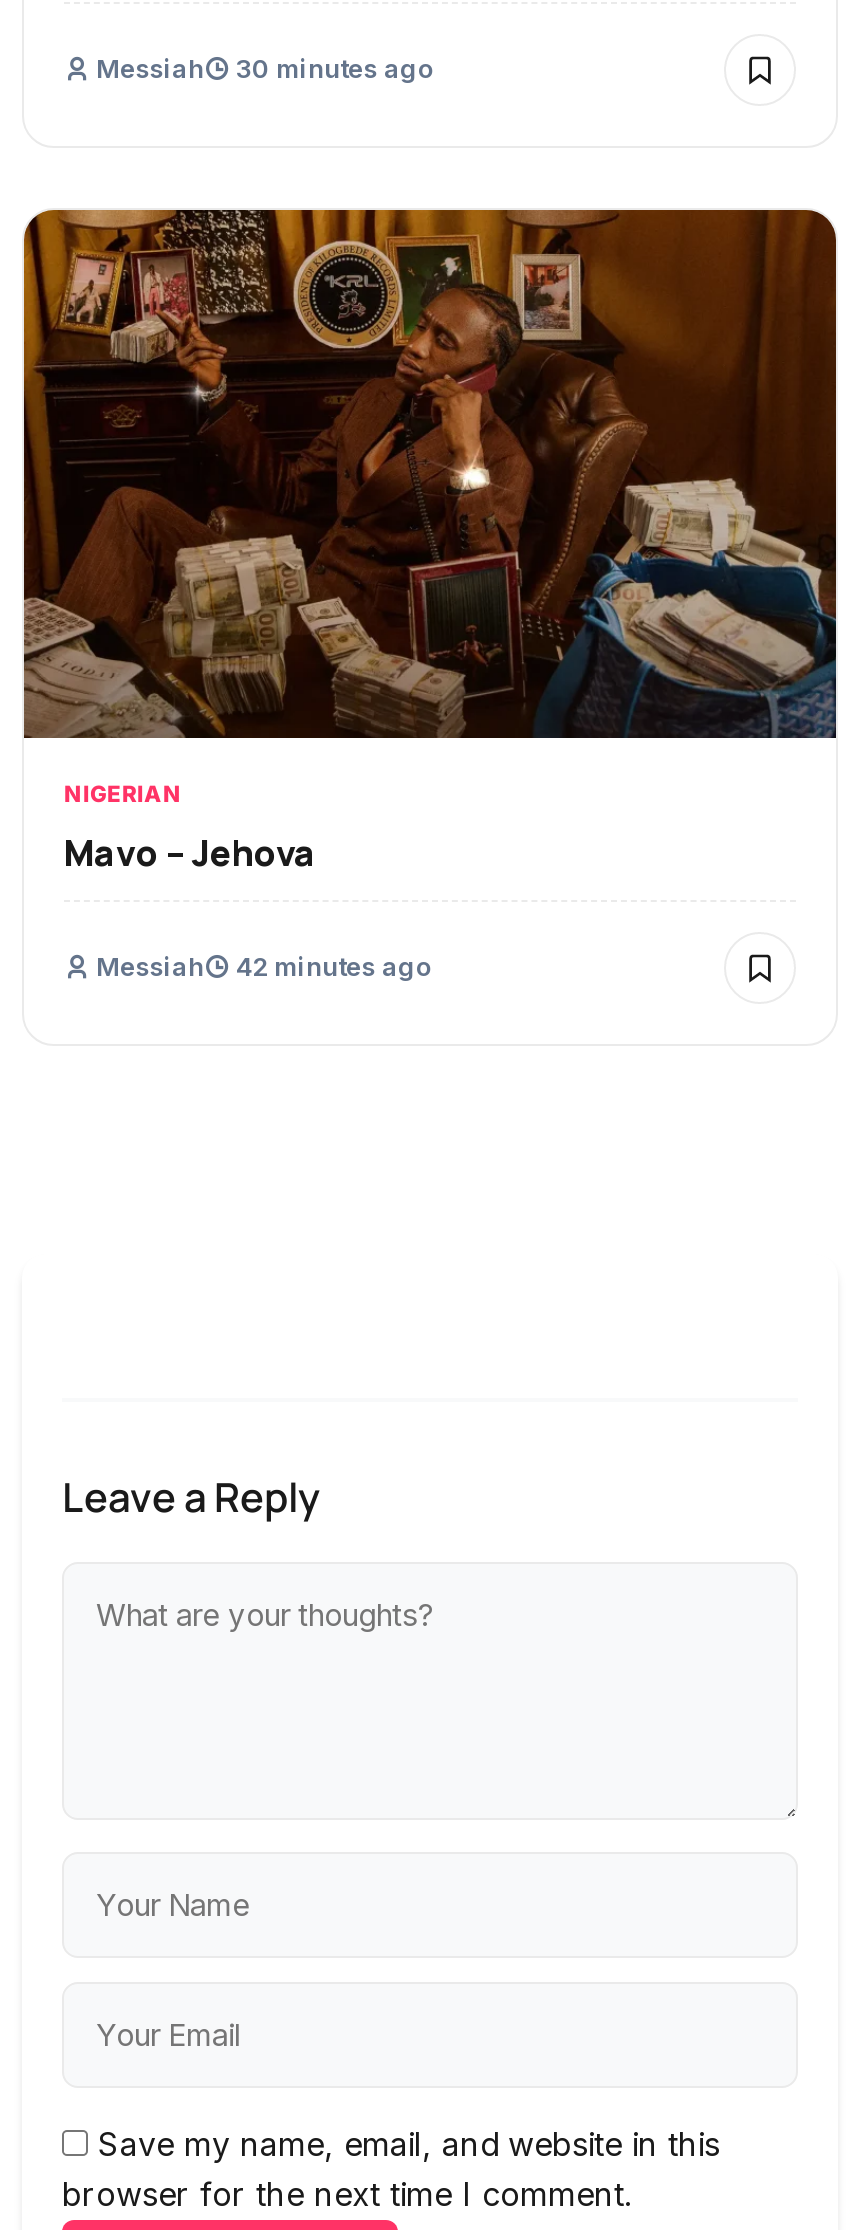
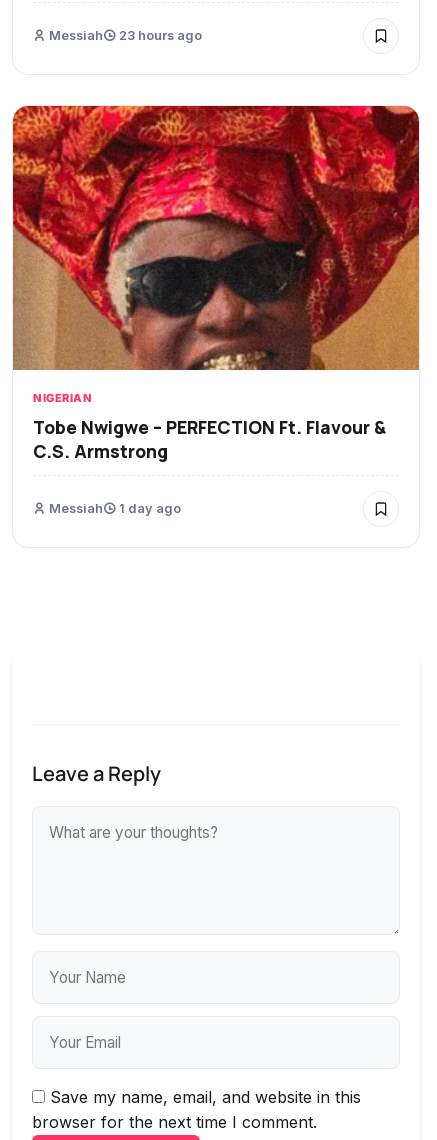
- Messiah 30 minutes ago
+ Messiah 23 hours ago

- [image]
+ [image]

- Mavo – Jehova
+ Tobe Nwigwe – PERFECTION Ft. Flavour &
+ C.S. Armstrong

- Messiah 42 minutes ago
+ Messiah 1 day ago
